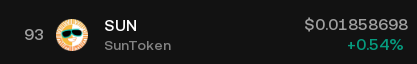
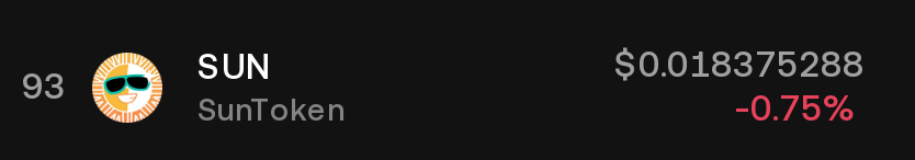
- $0.01858698
- +0.54%
+ $0.018375288
+ -0.75%
